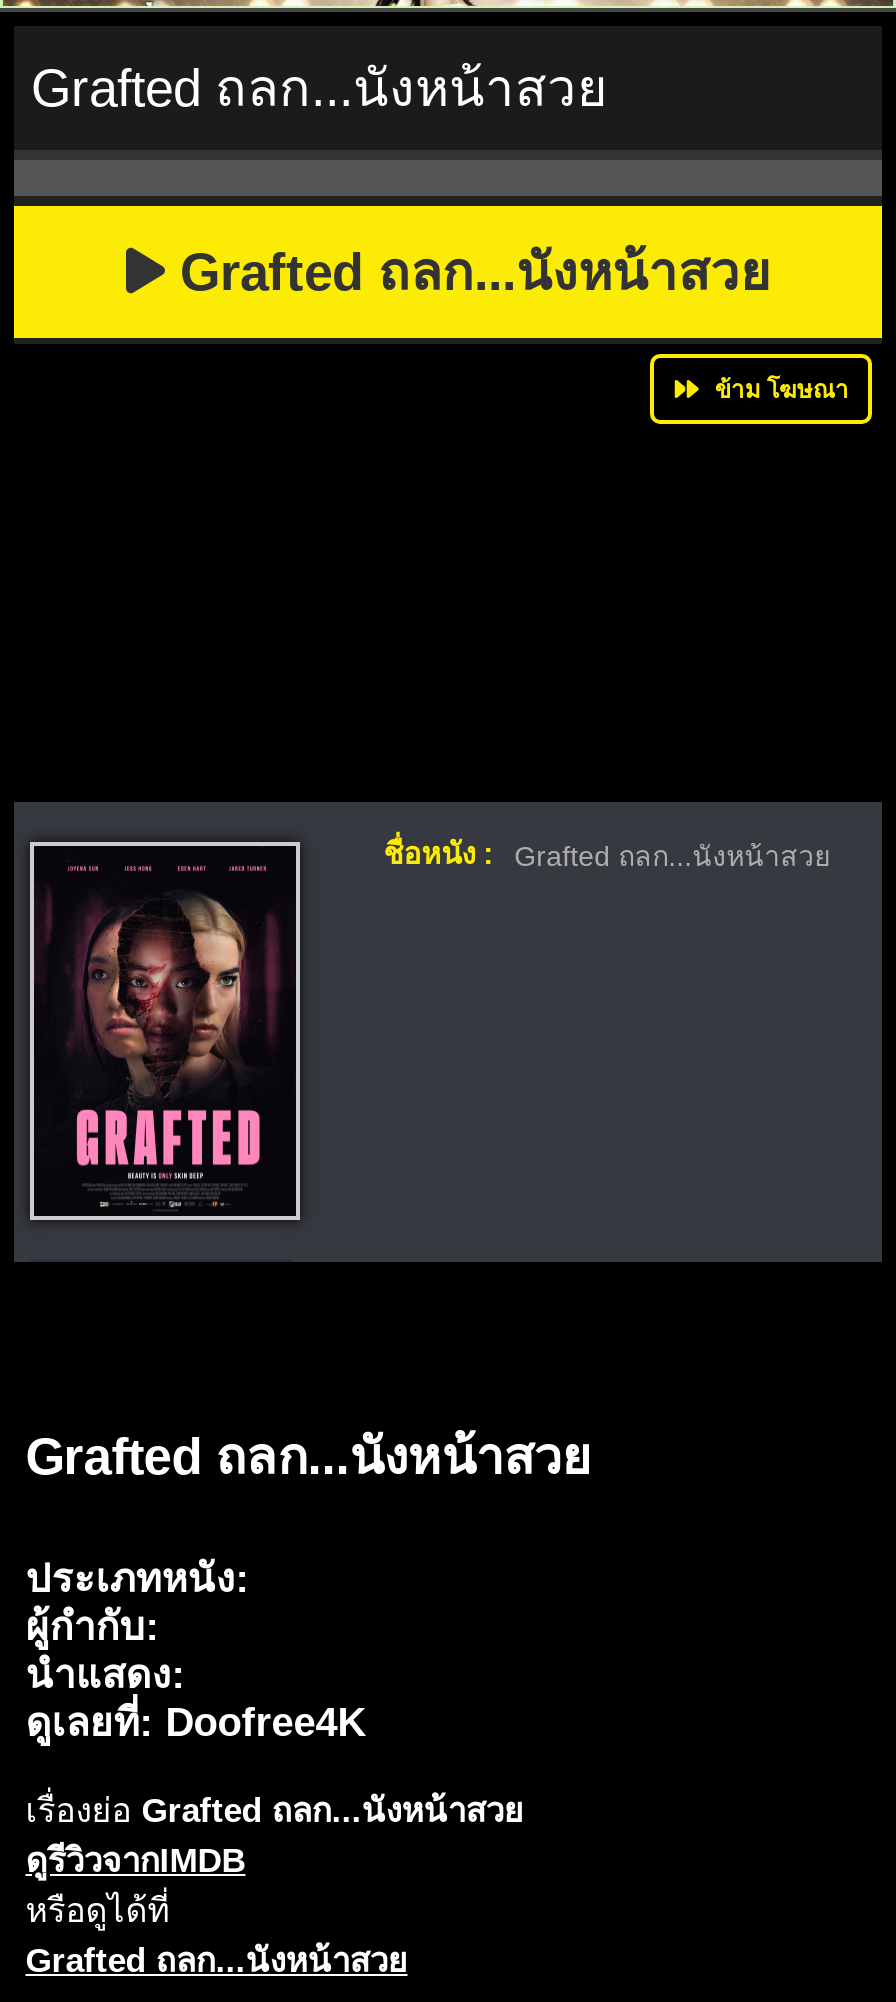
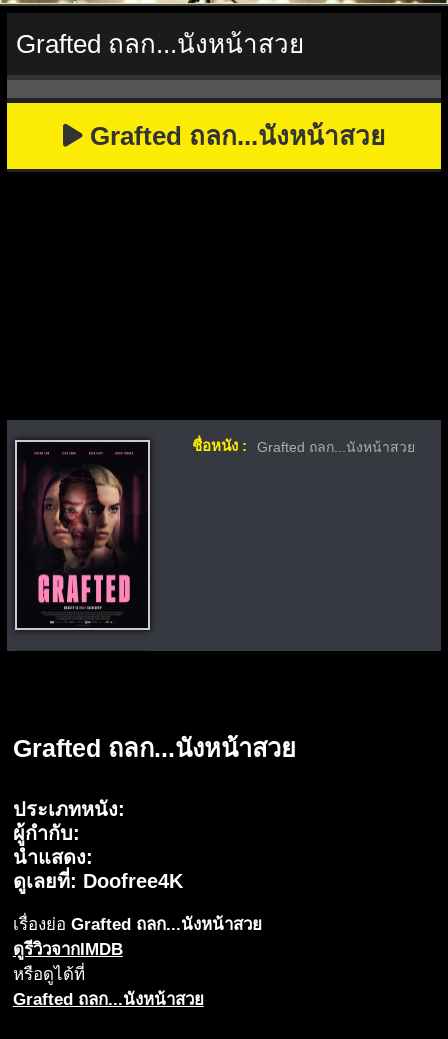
- ข้าม โฆษณา
